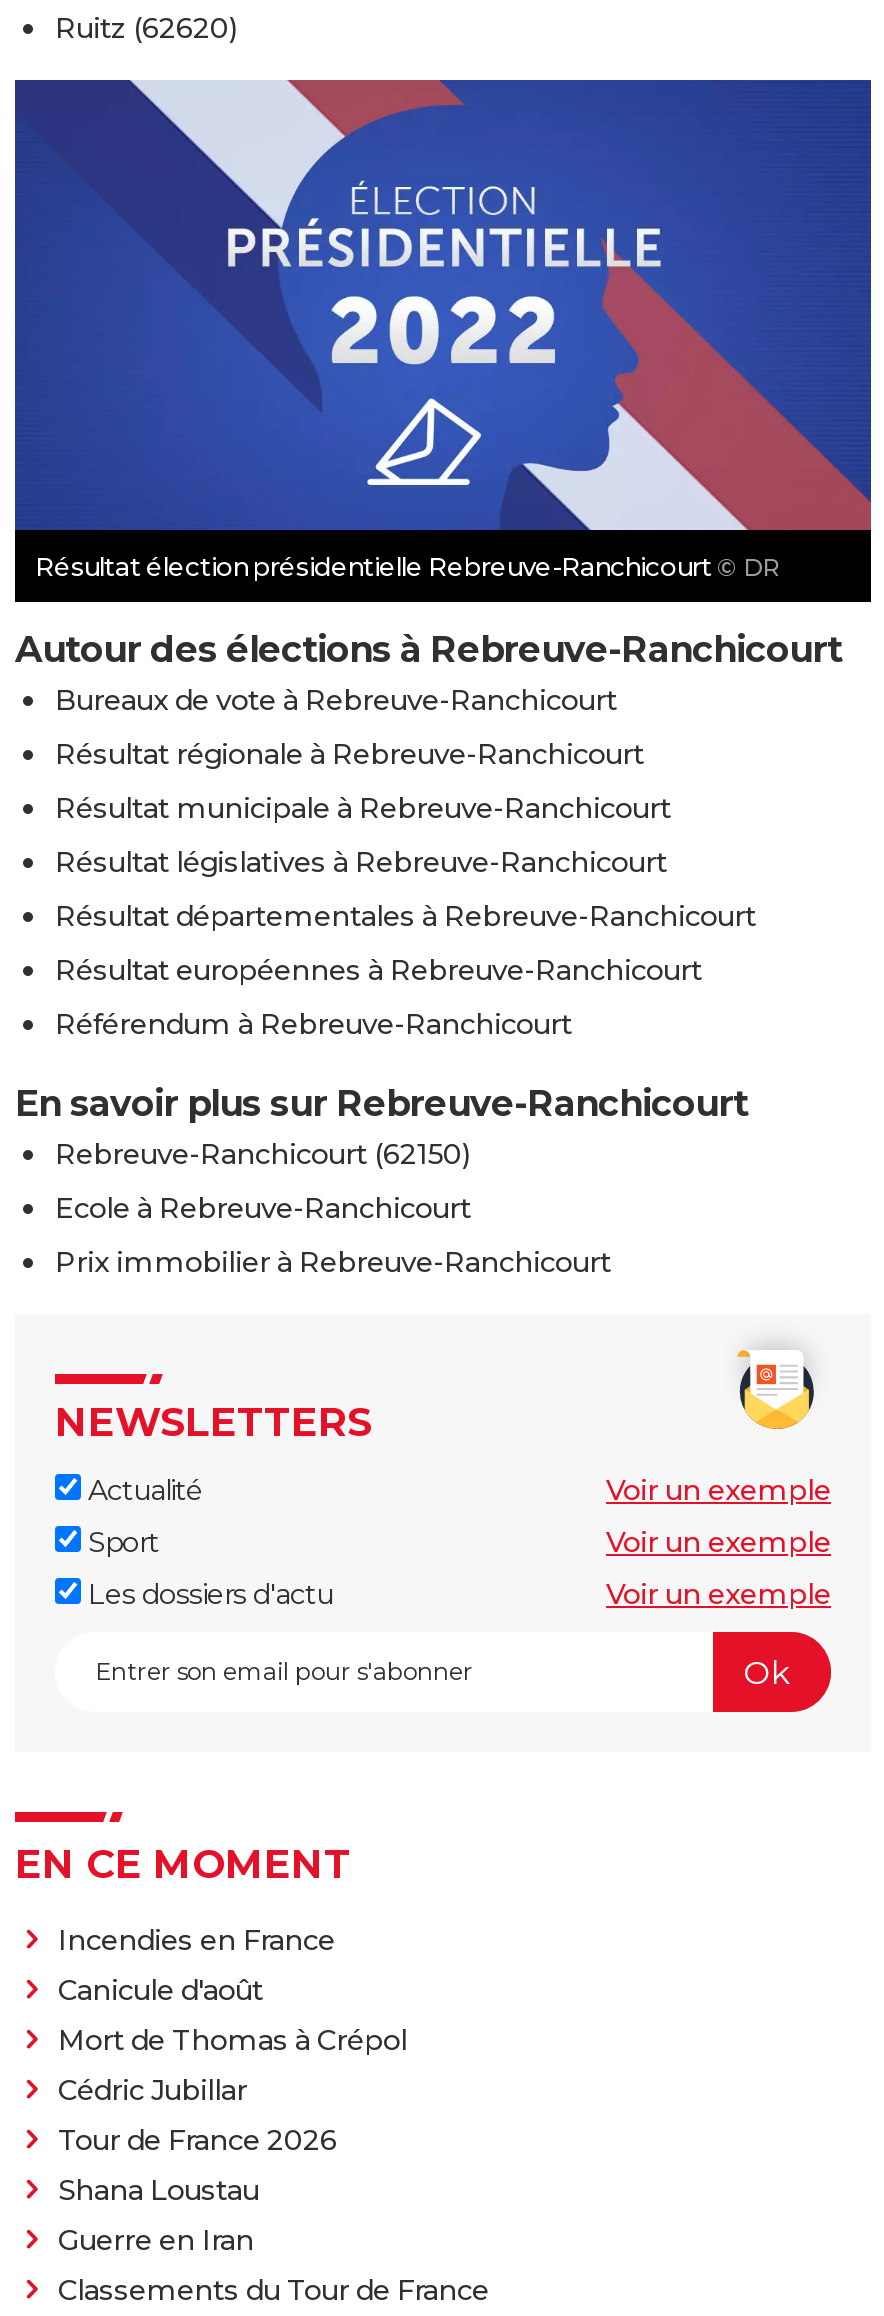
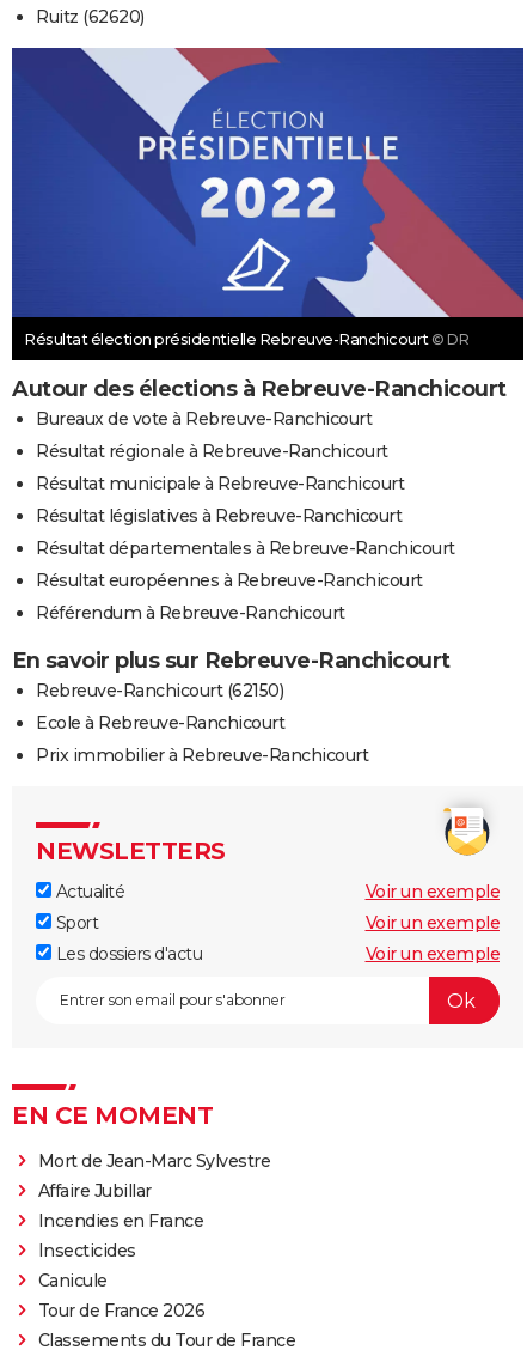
+ Mort de Jean-Marc Sylvestre
+ Affaire Jubillar

moved down: Incendies en France

- Canicule d'août
- Mort de Thomas à Crépol
- Cédric Jubillar
+ Insecticides
+ Canicule

moved down: Tour de France 2026

- Shana Loustau
- Guerre en Iran
